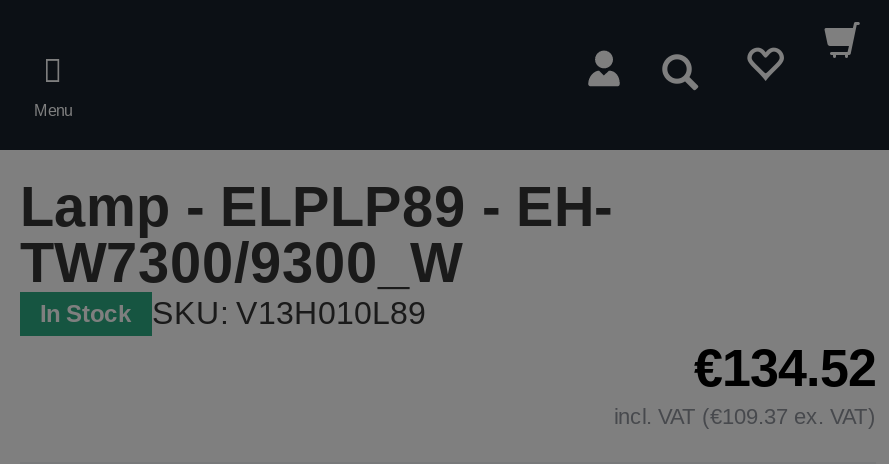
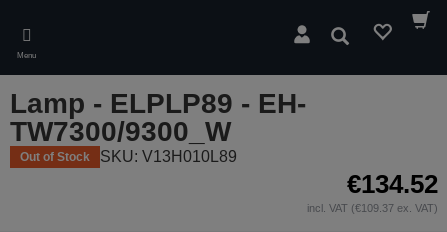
- In Stock
+ Out of Stock
